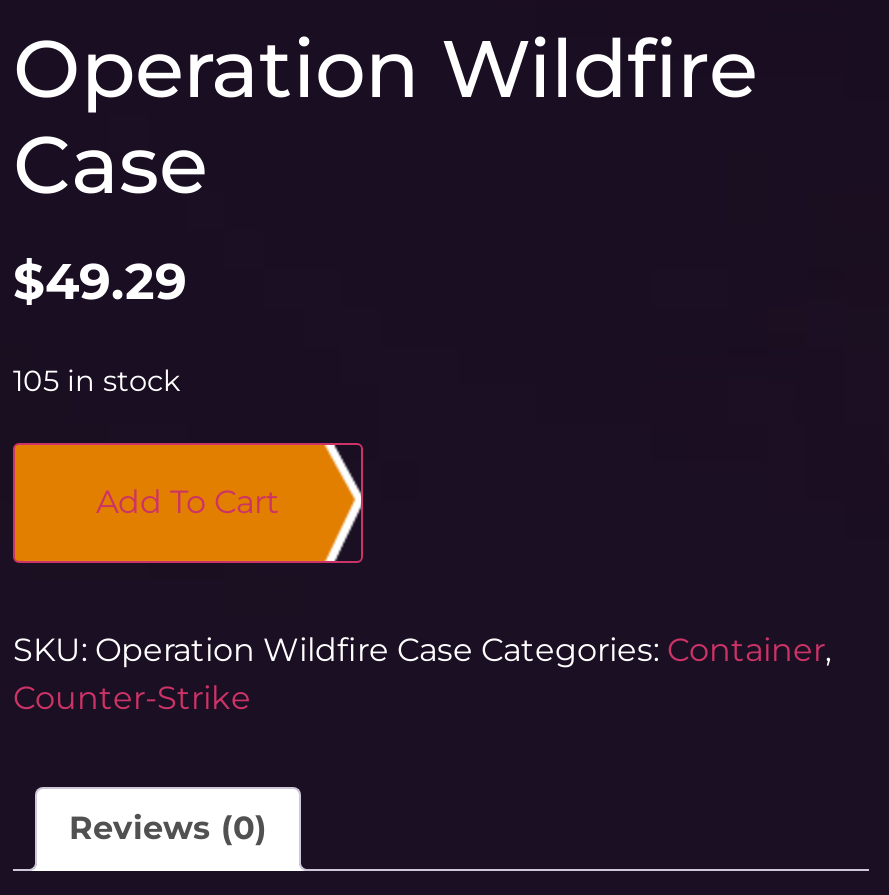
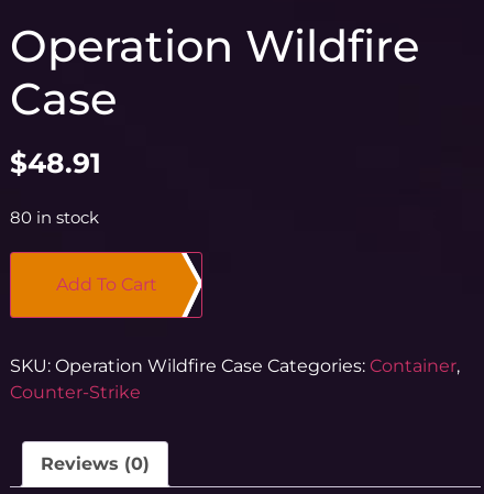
- $49.29
+ $48.91

- 105 in stock
+ 80 in stock
